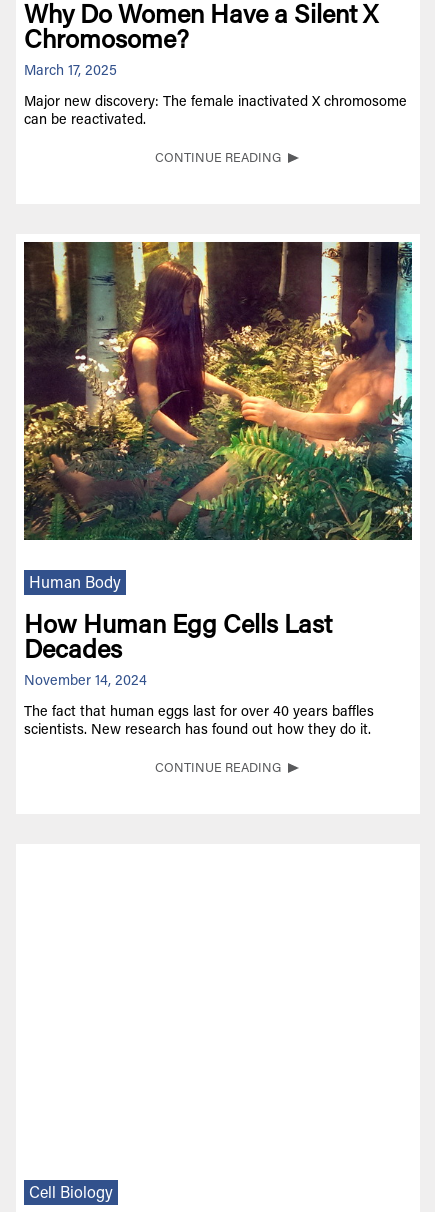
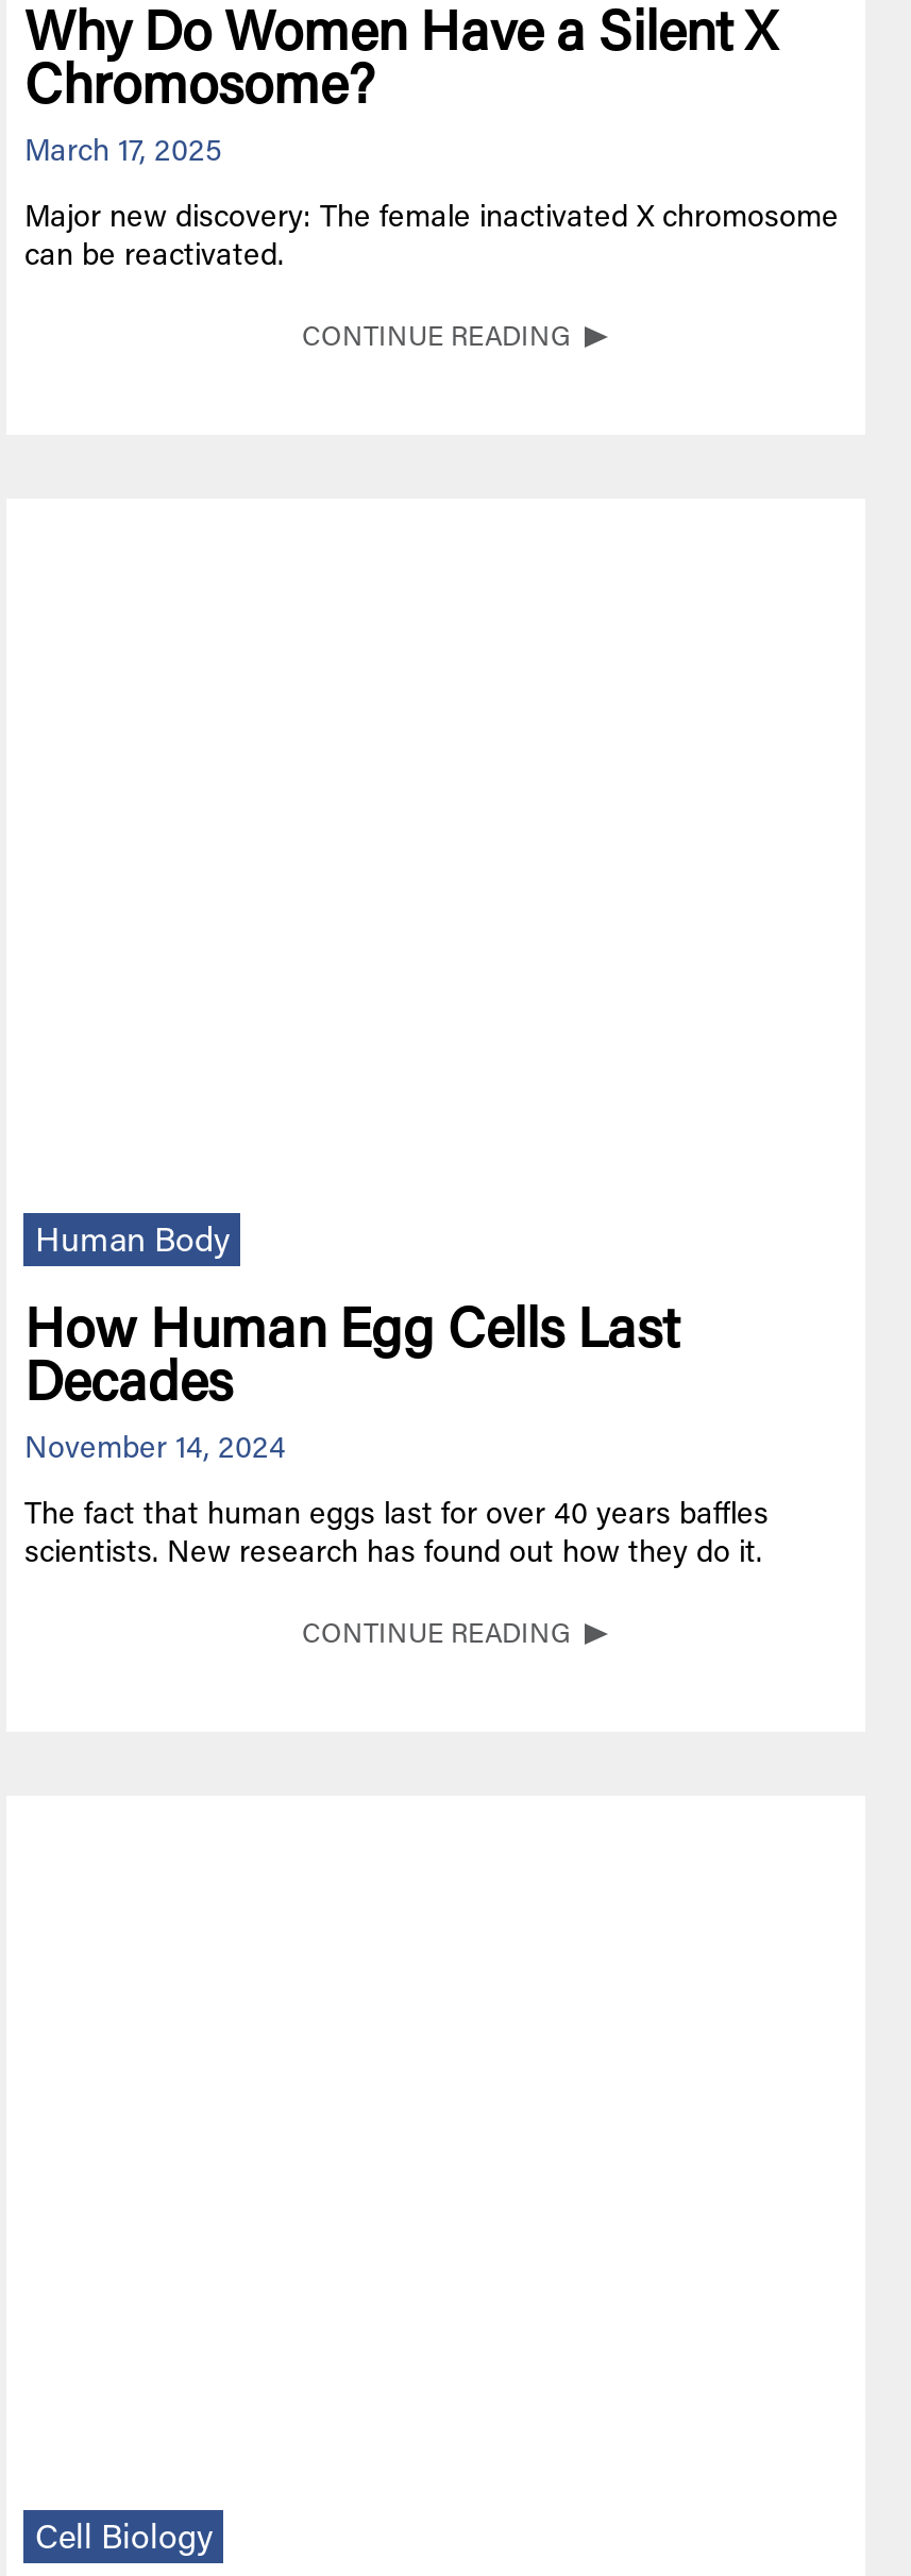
- [image]
